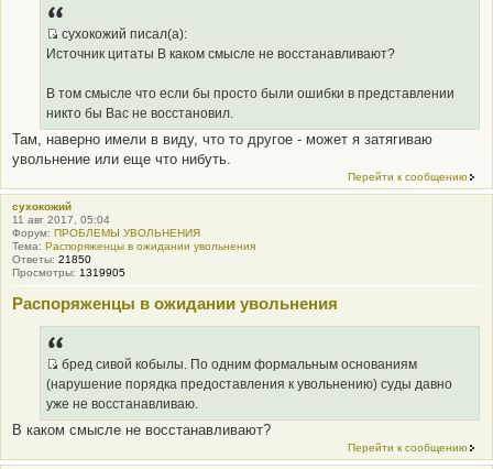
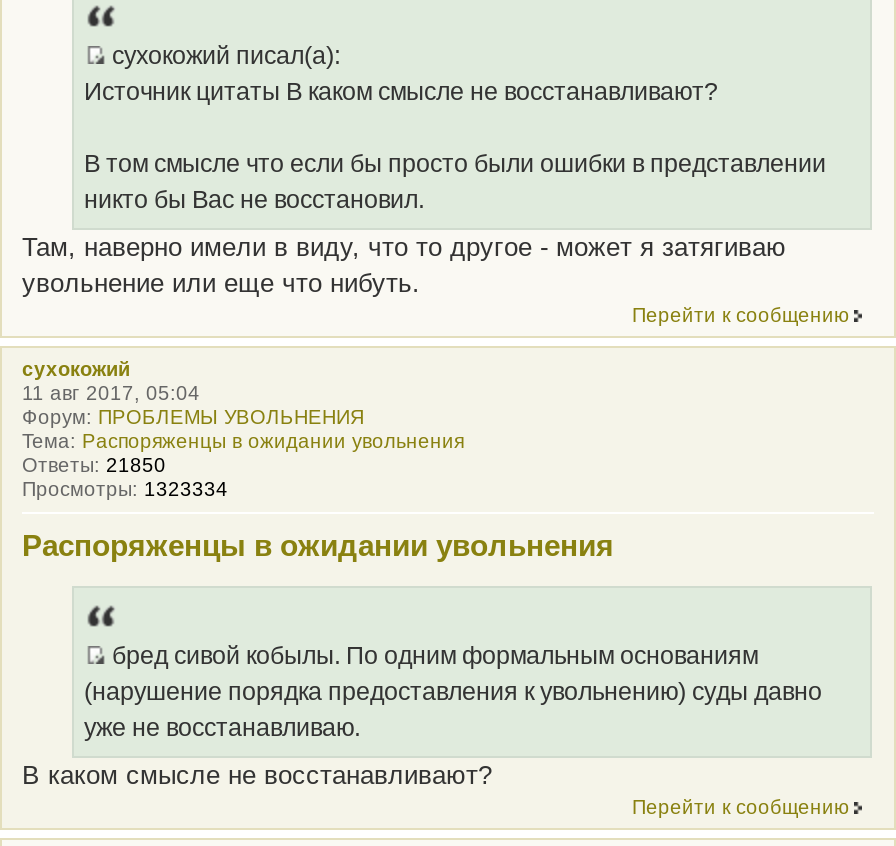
- Просмотры: 1319905
+ Просмотры: 1323334
